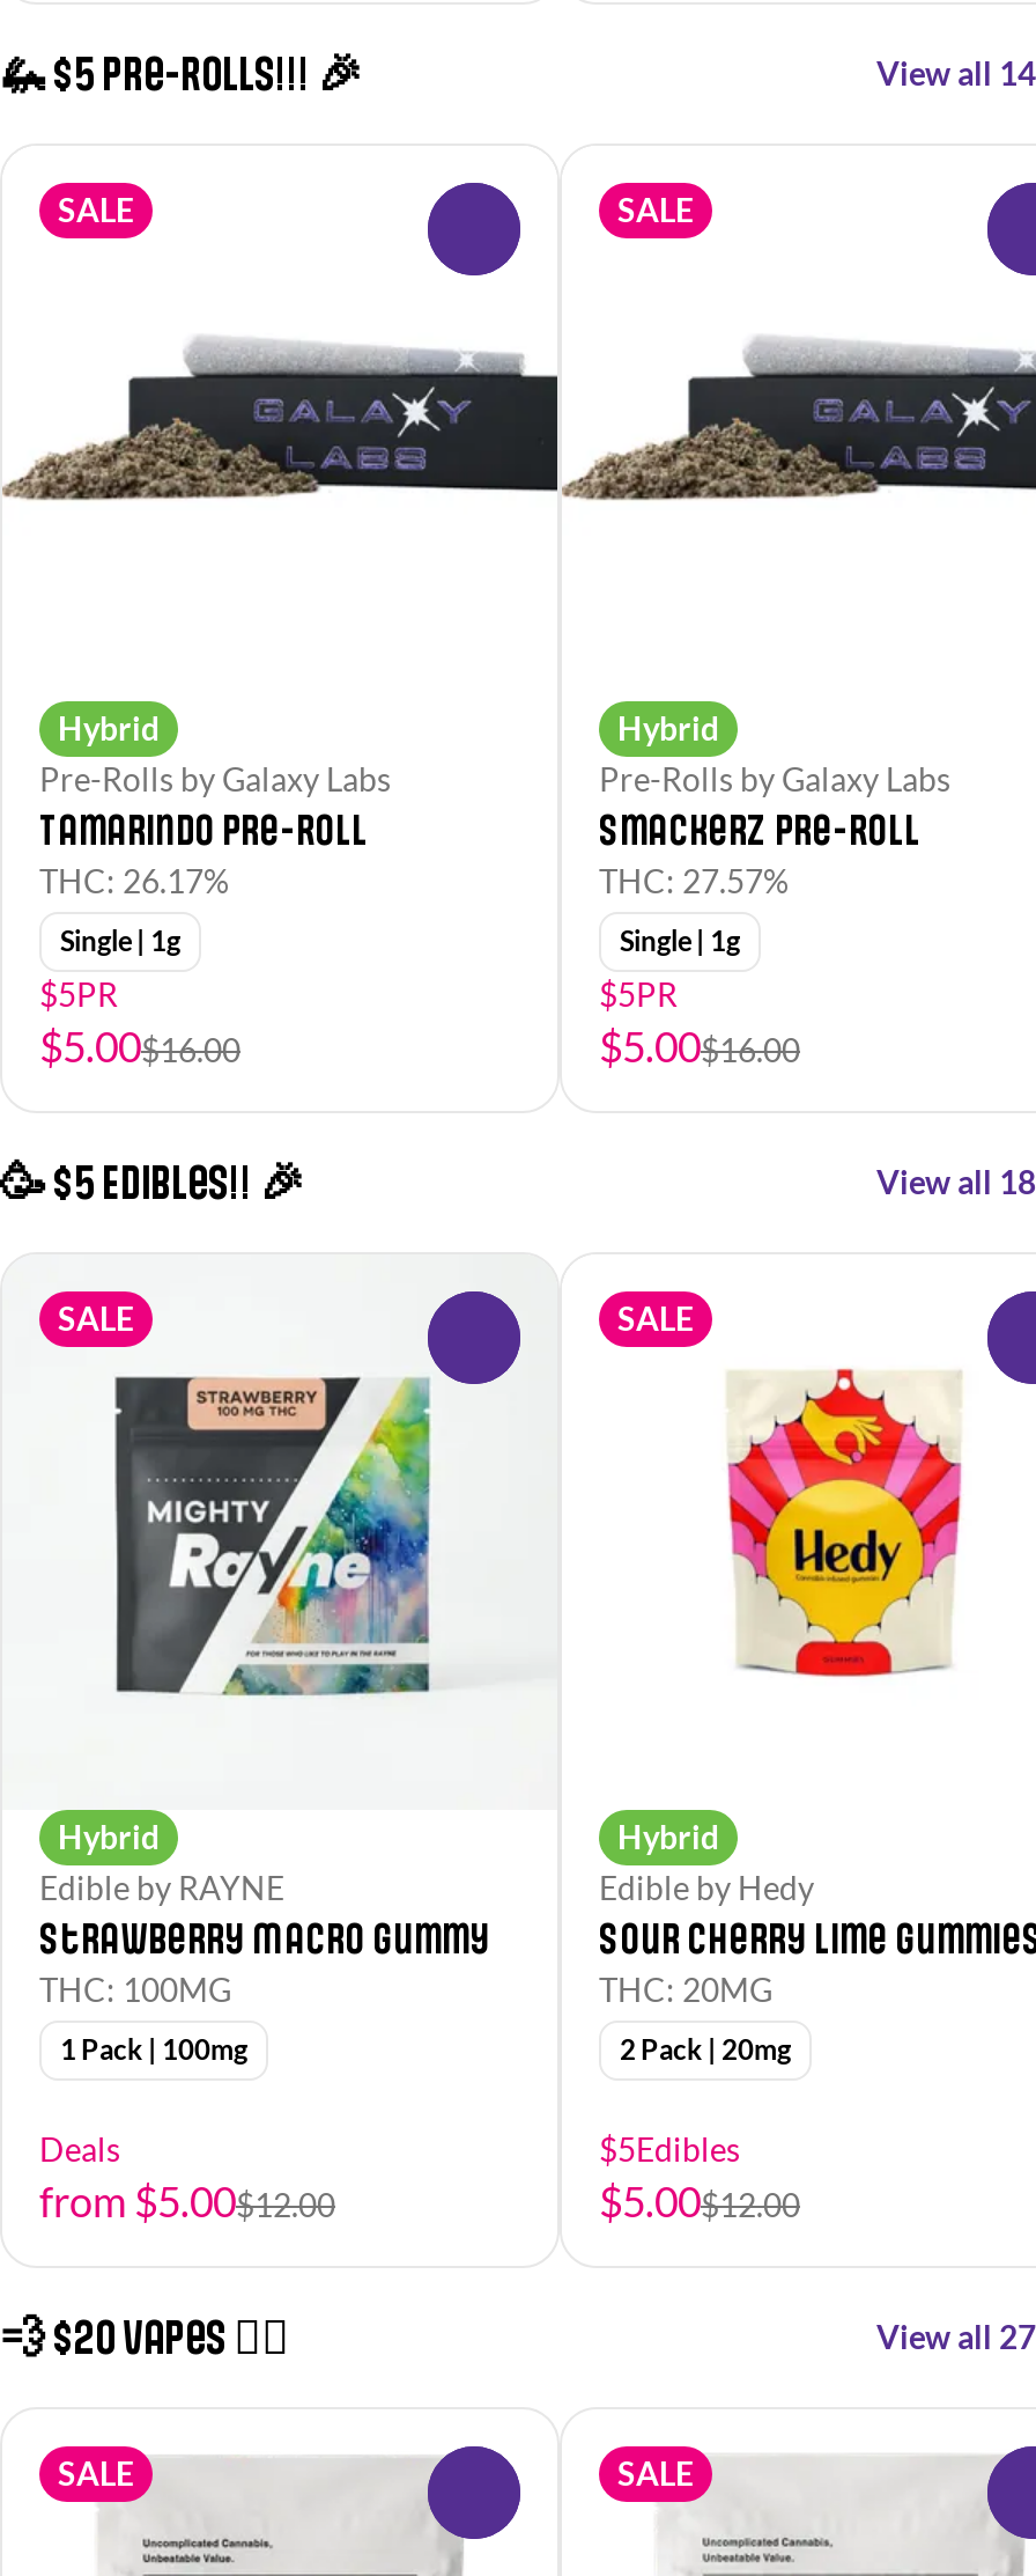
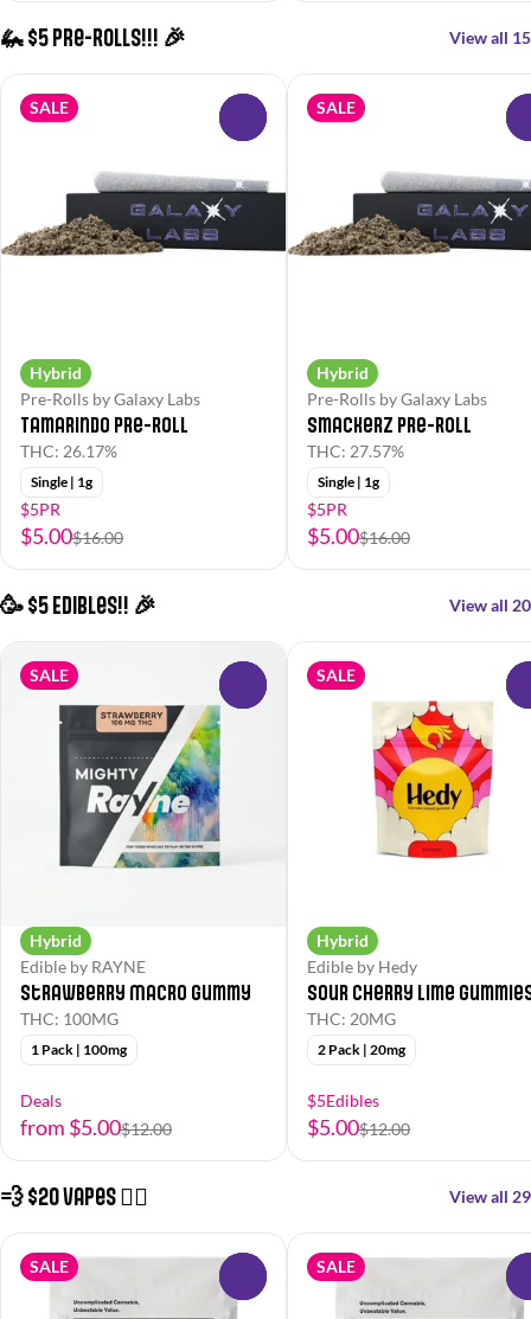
- View all 14
+ View all 15

- View all 18
+ View all 20

- View all 27
+ View all 29
